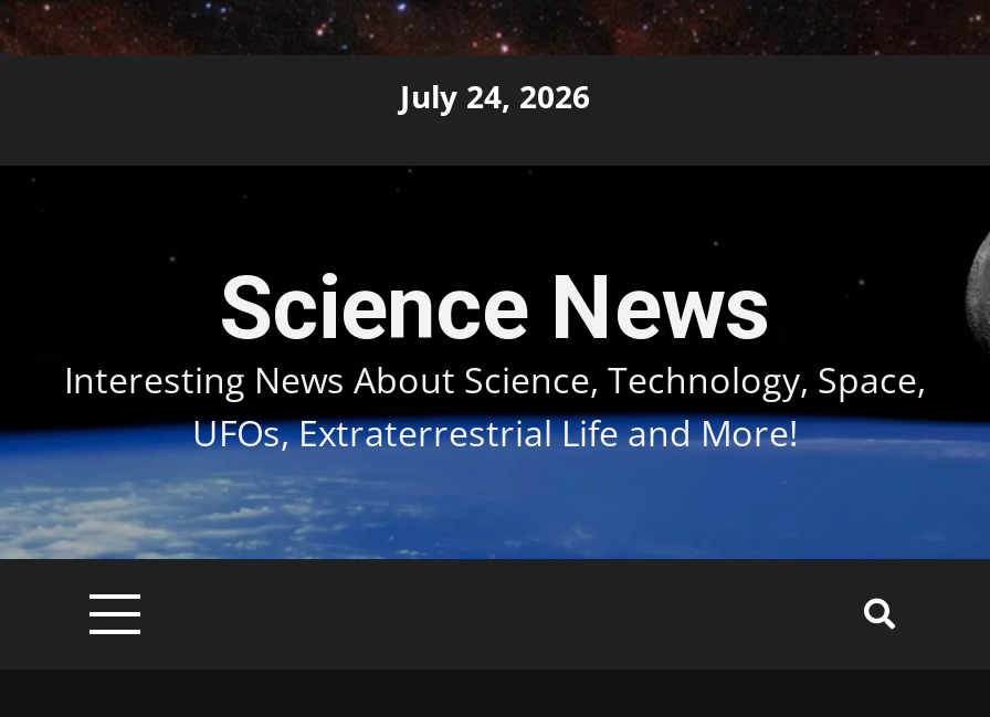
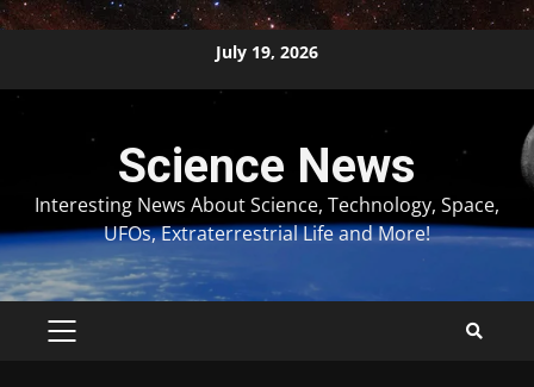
- July 24, 2026
+ July 19, 2026
